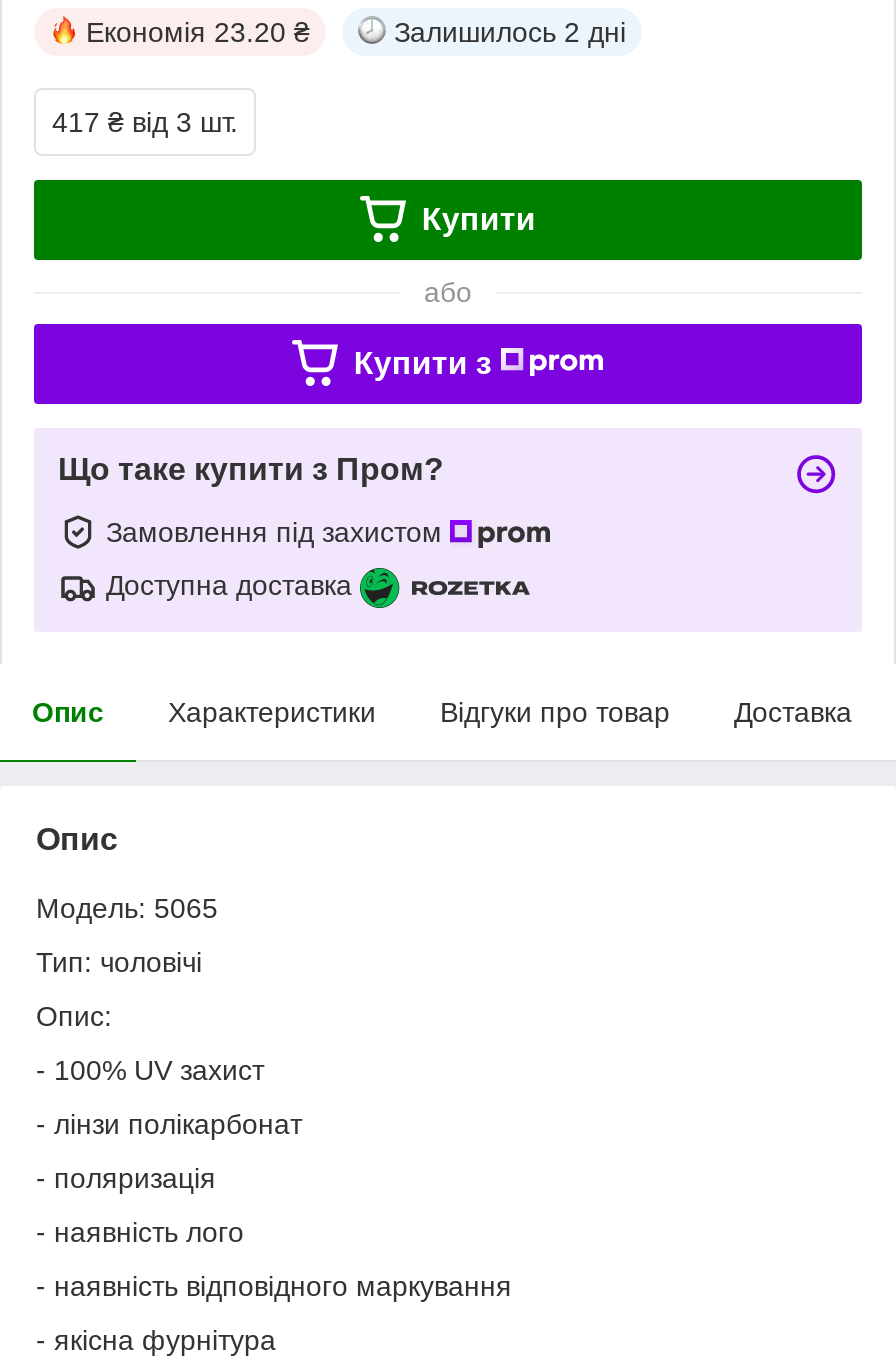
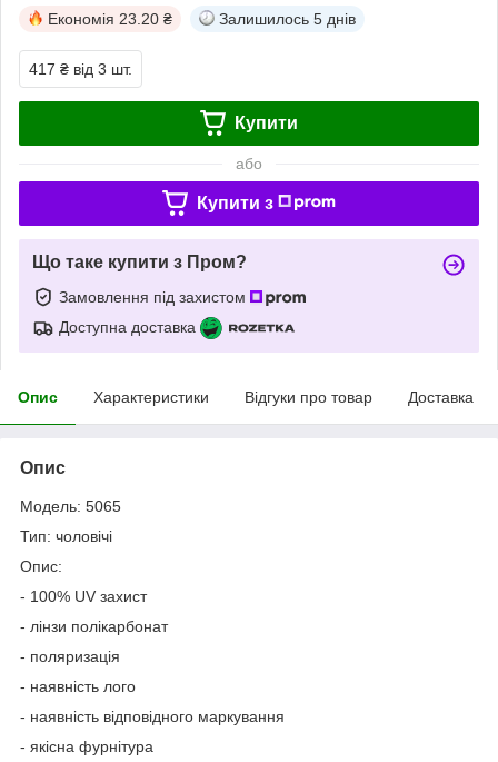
- Залишилось 2 дні
+ Залишилось 5 днів
